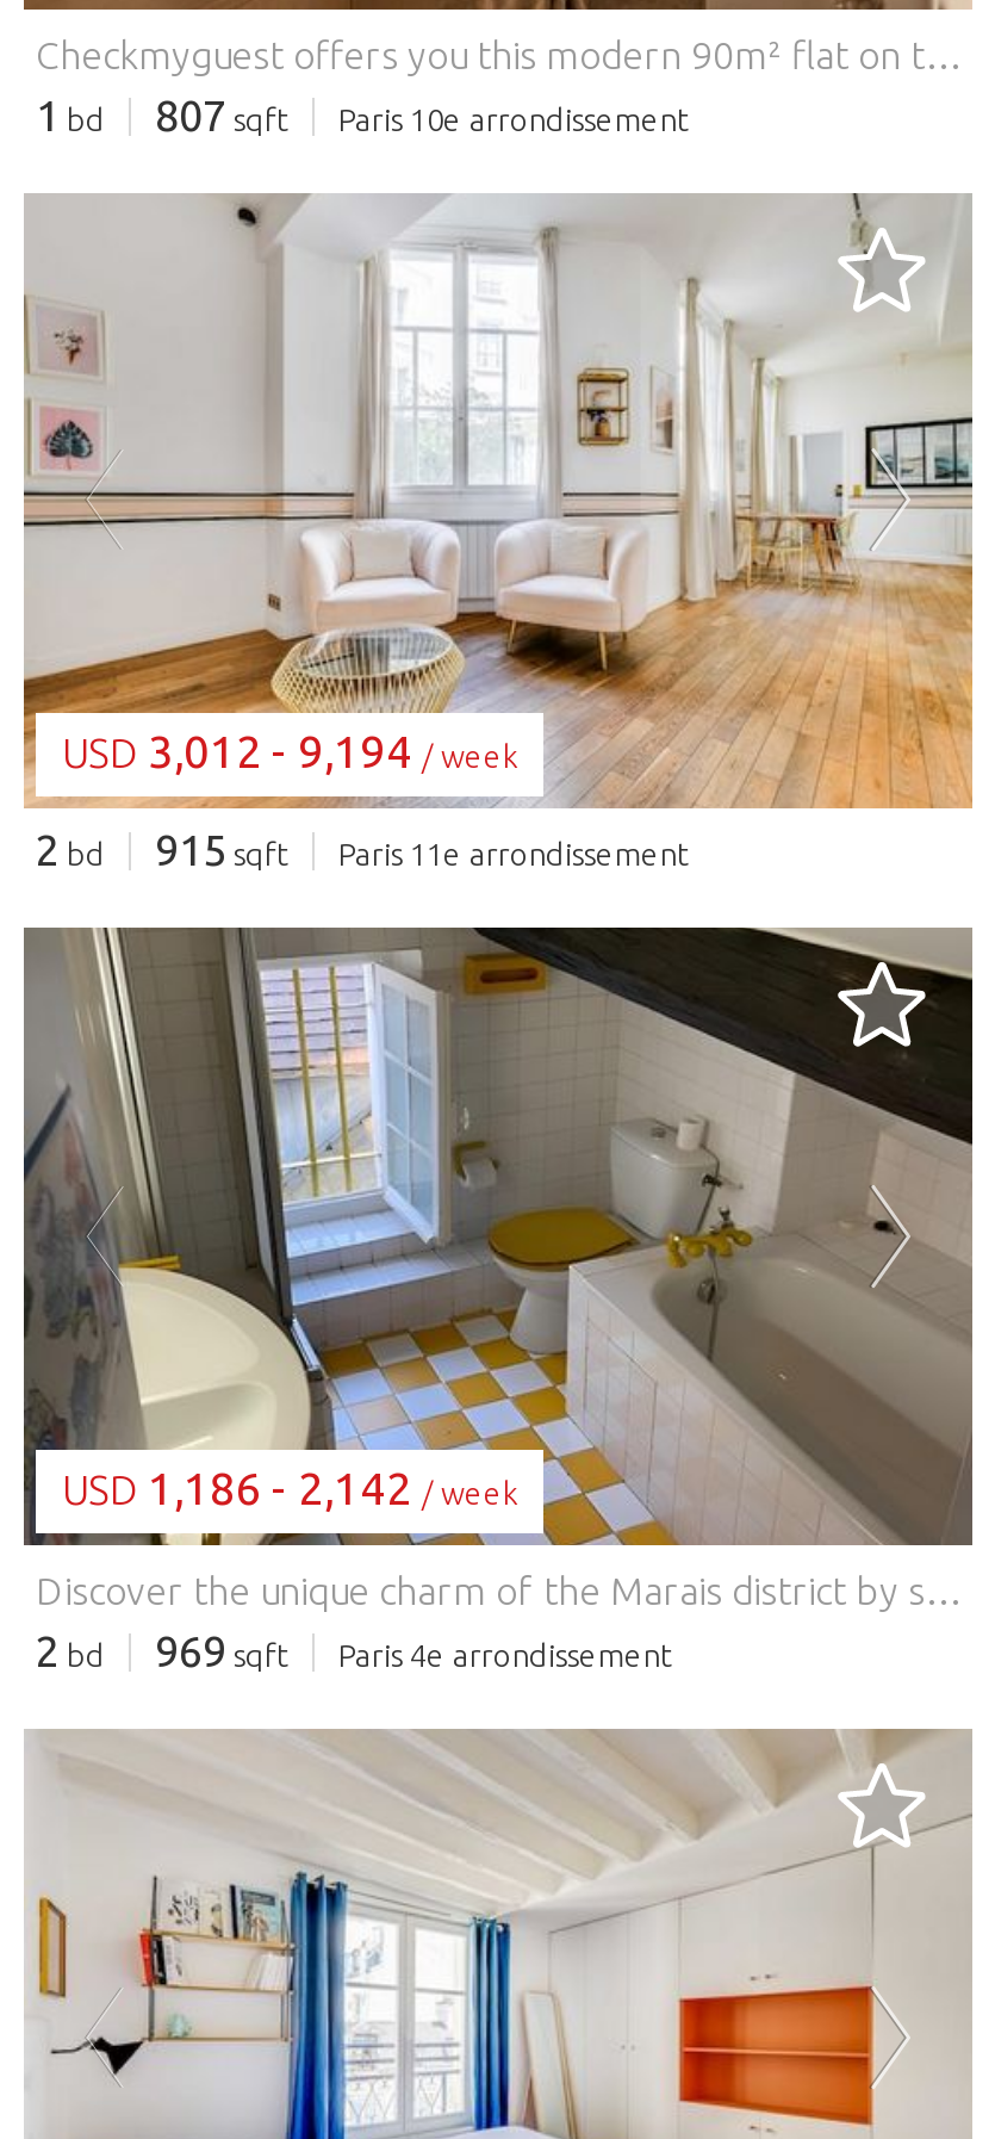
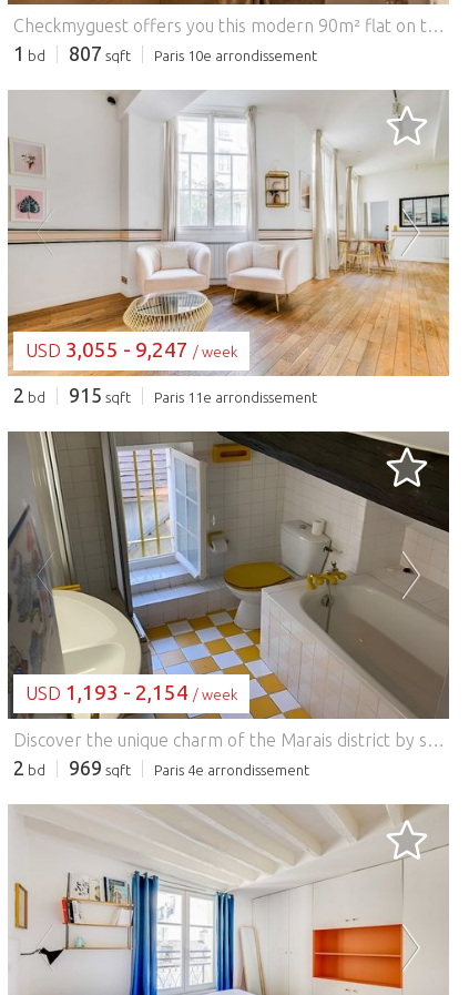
- USD 3,012 - 9,194 / week
+ USD 3,055 - 9,247 / week

- USD 1,186 - 2,142 / week
+ USD 1,193 - 2,154 / week
